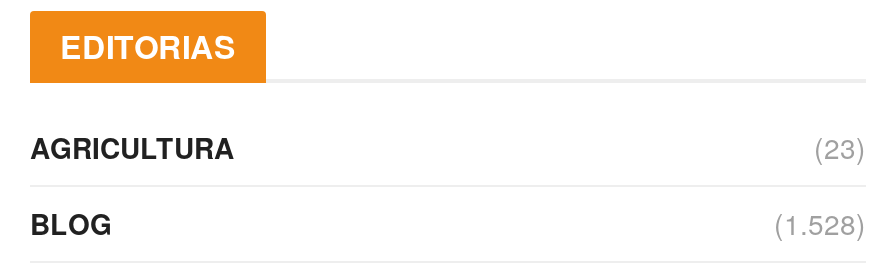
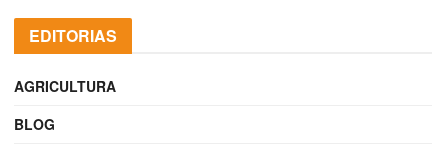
- (23)

- (1.528)
